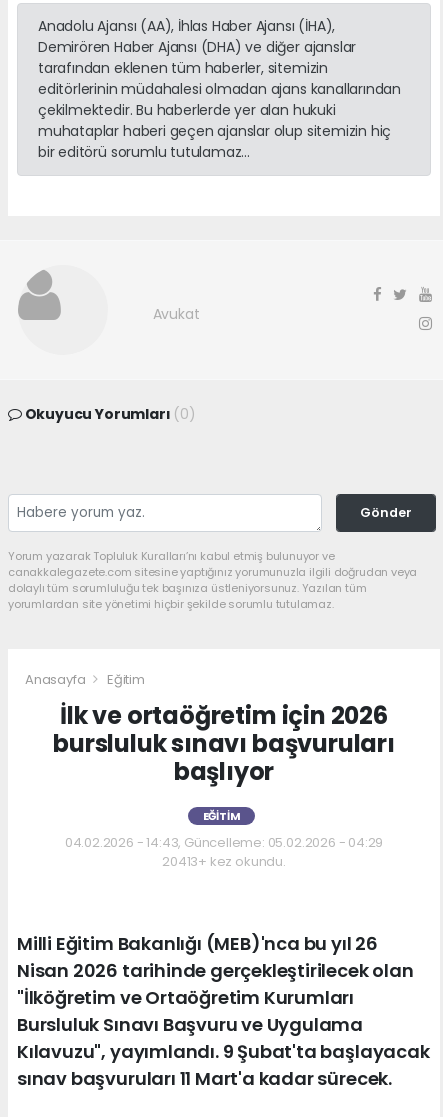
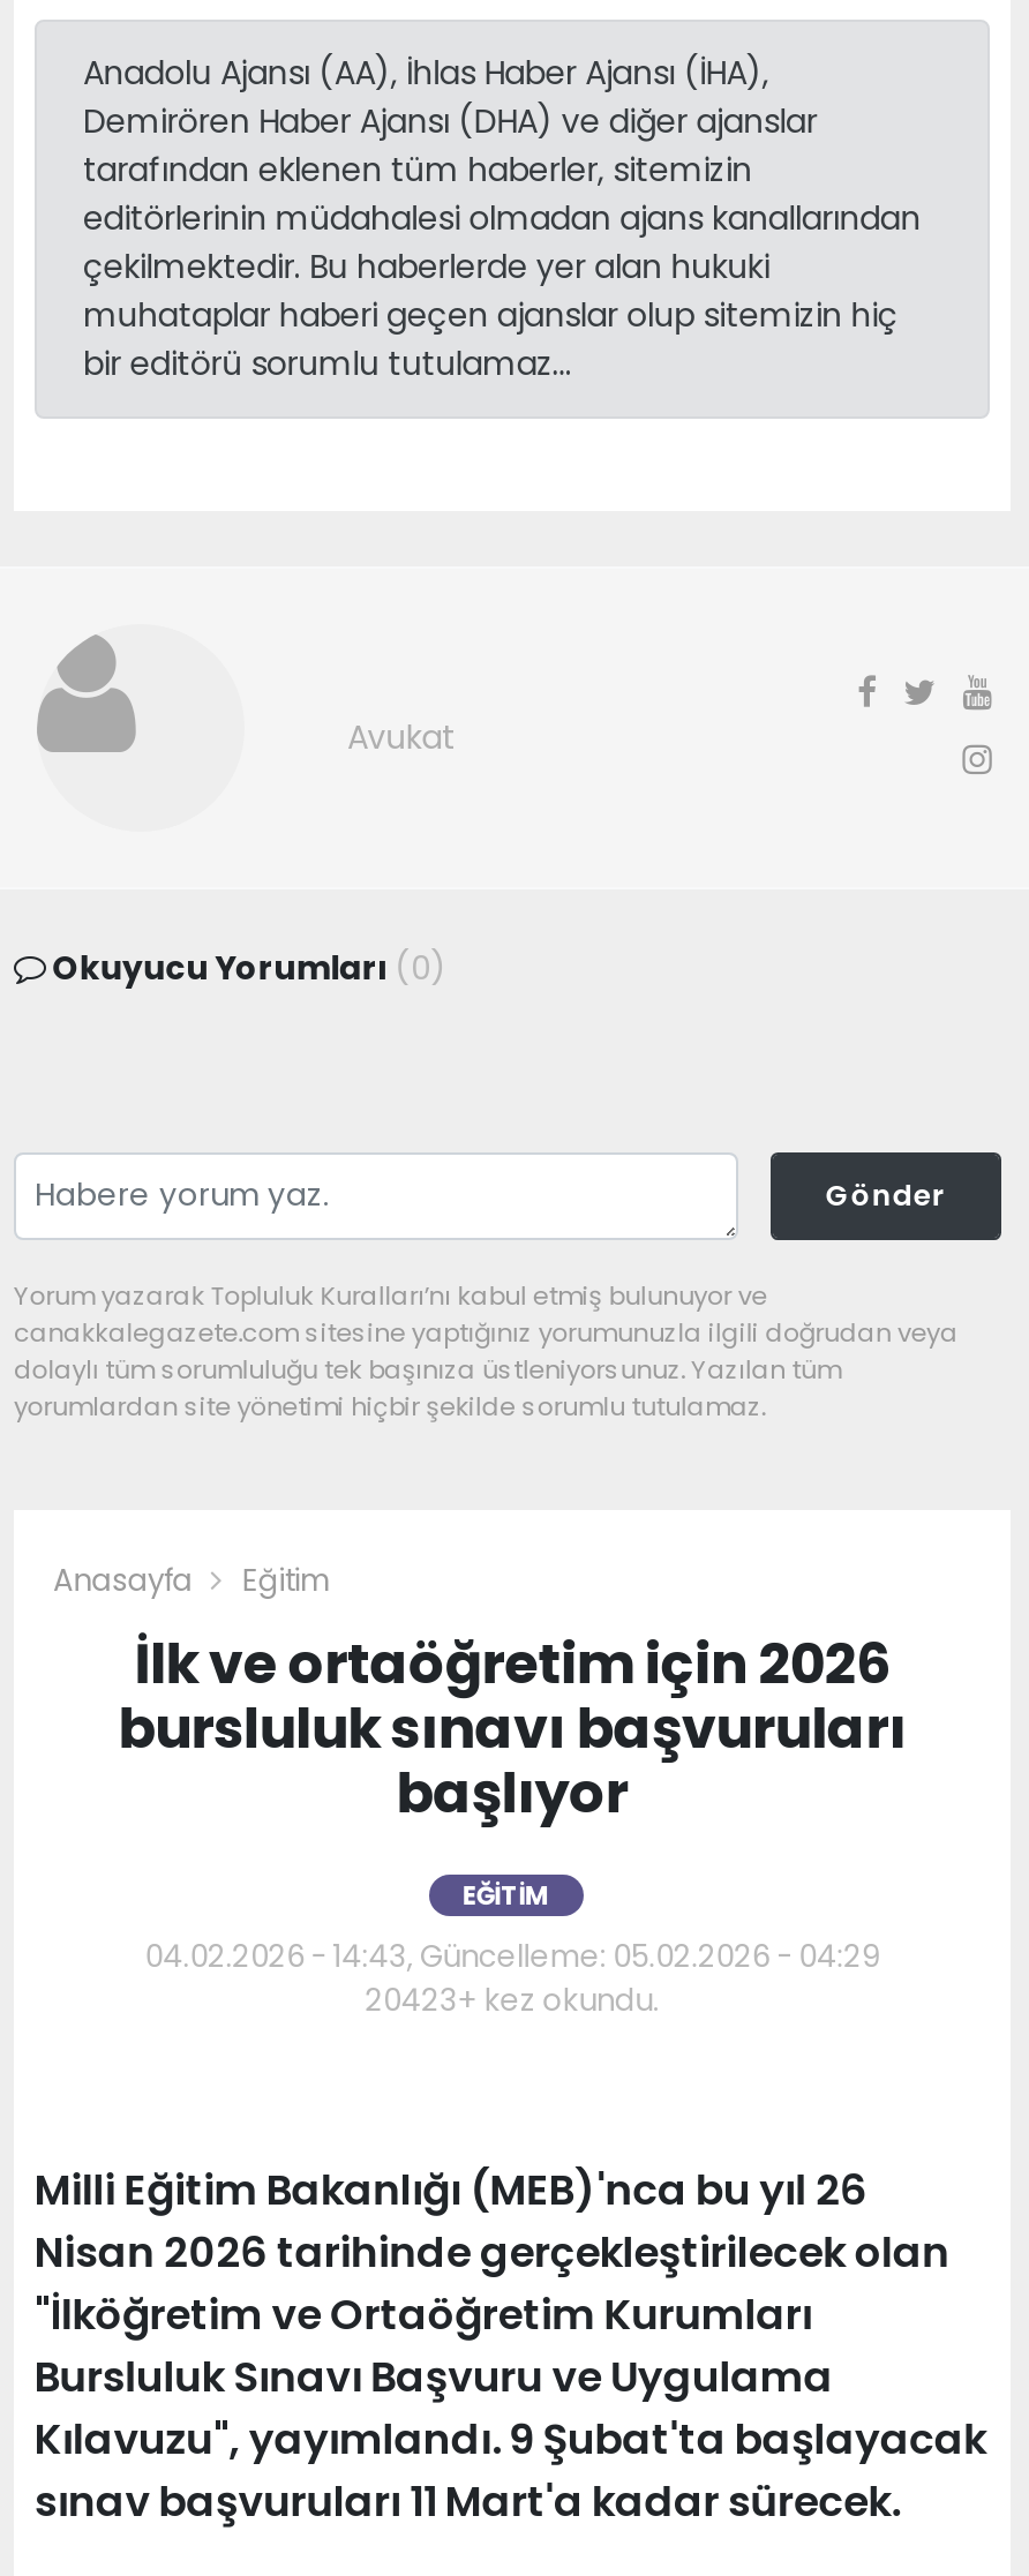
- 20413+ kez okundu.
+ 20423+ kez okundu.
